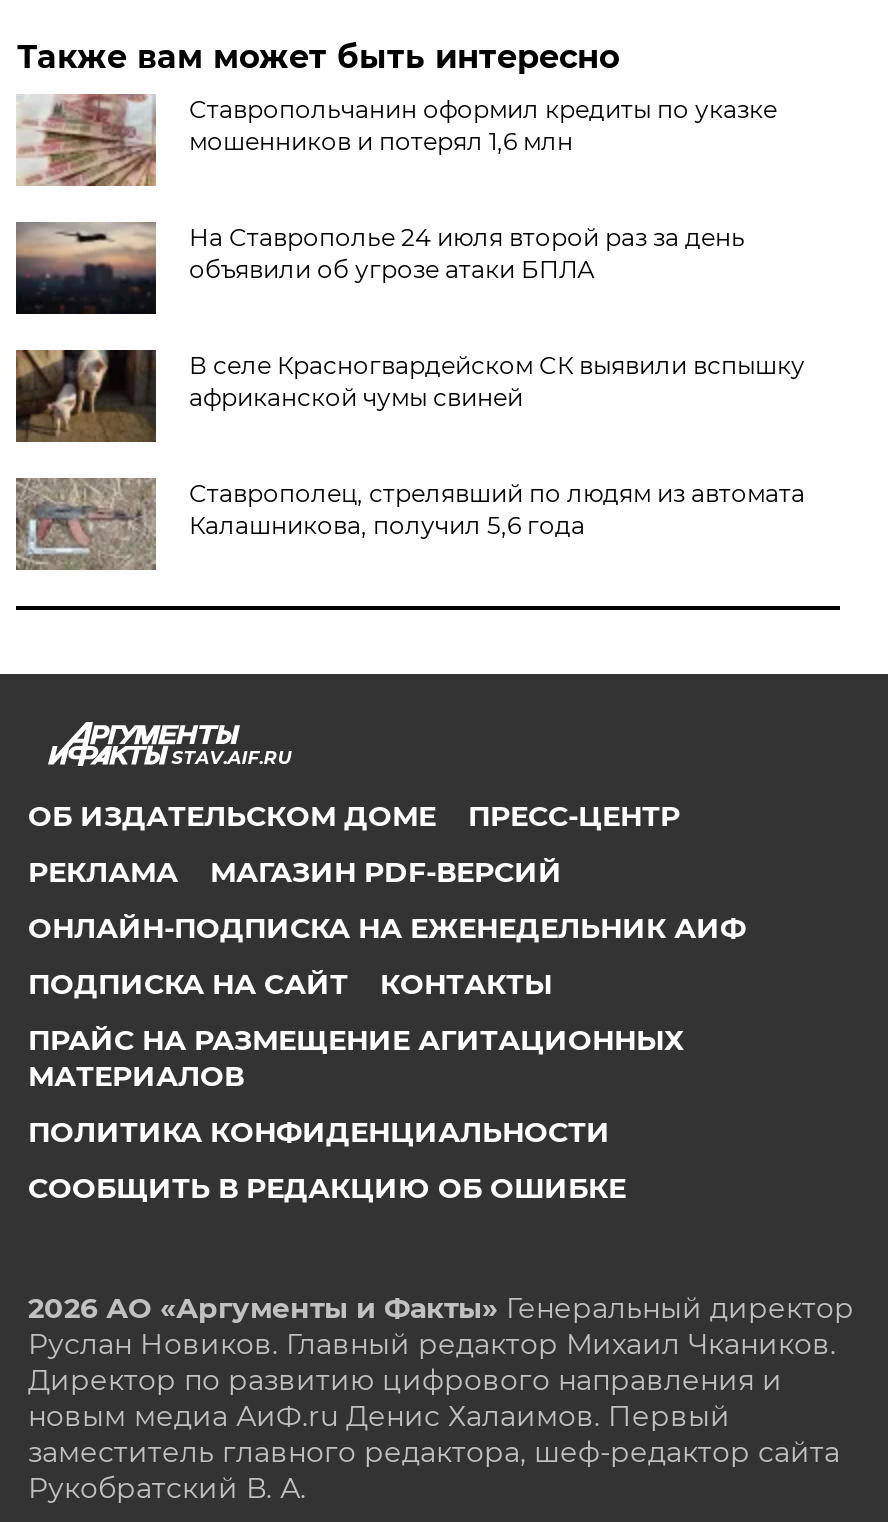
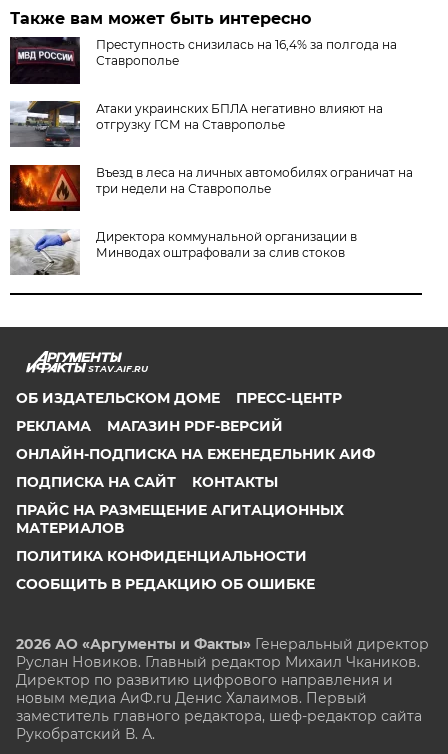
- [image]
- Ставропольчанин оформил кредиты по указке
- мошенников и потерял 1,6 млн
+ [image]
+ Преступность снизилась на 16,4% за полгода на
+ Ставрополье

- [image]
- На Ставрополье 24 июля второй раз за день
- объявили об угрозе атаки БПЛА
+ [image]
+ Атаки украинских БПЛА негативно влияют на
+ отгрузку ГСМ на Ставрополье

- [image]
- В селе Красногвардейском СК выявили вспышку
- африканской чумы свиней
+ [image]
+ Въезд в леса на личных автомобилях ограничат на
+ три недели на Ставрополье

- [image]
- Ставрополец, стрелявший по людям из автомата
- Калашникова, получил 5,6 года
+ [image]
+ Директора коммунальной организации в
+ Минводах оштрафовали за слив стоков
